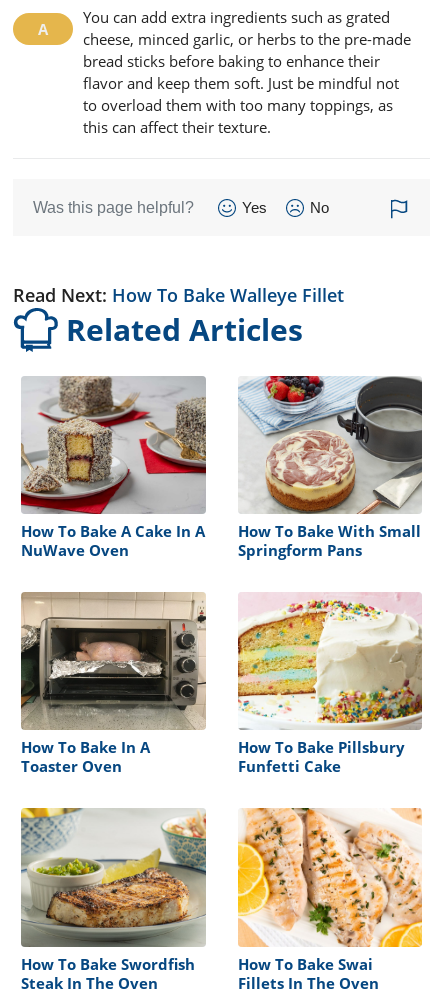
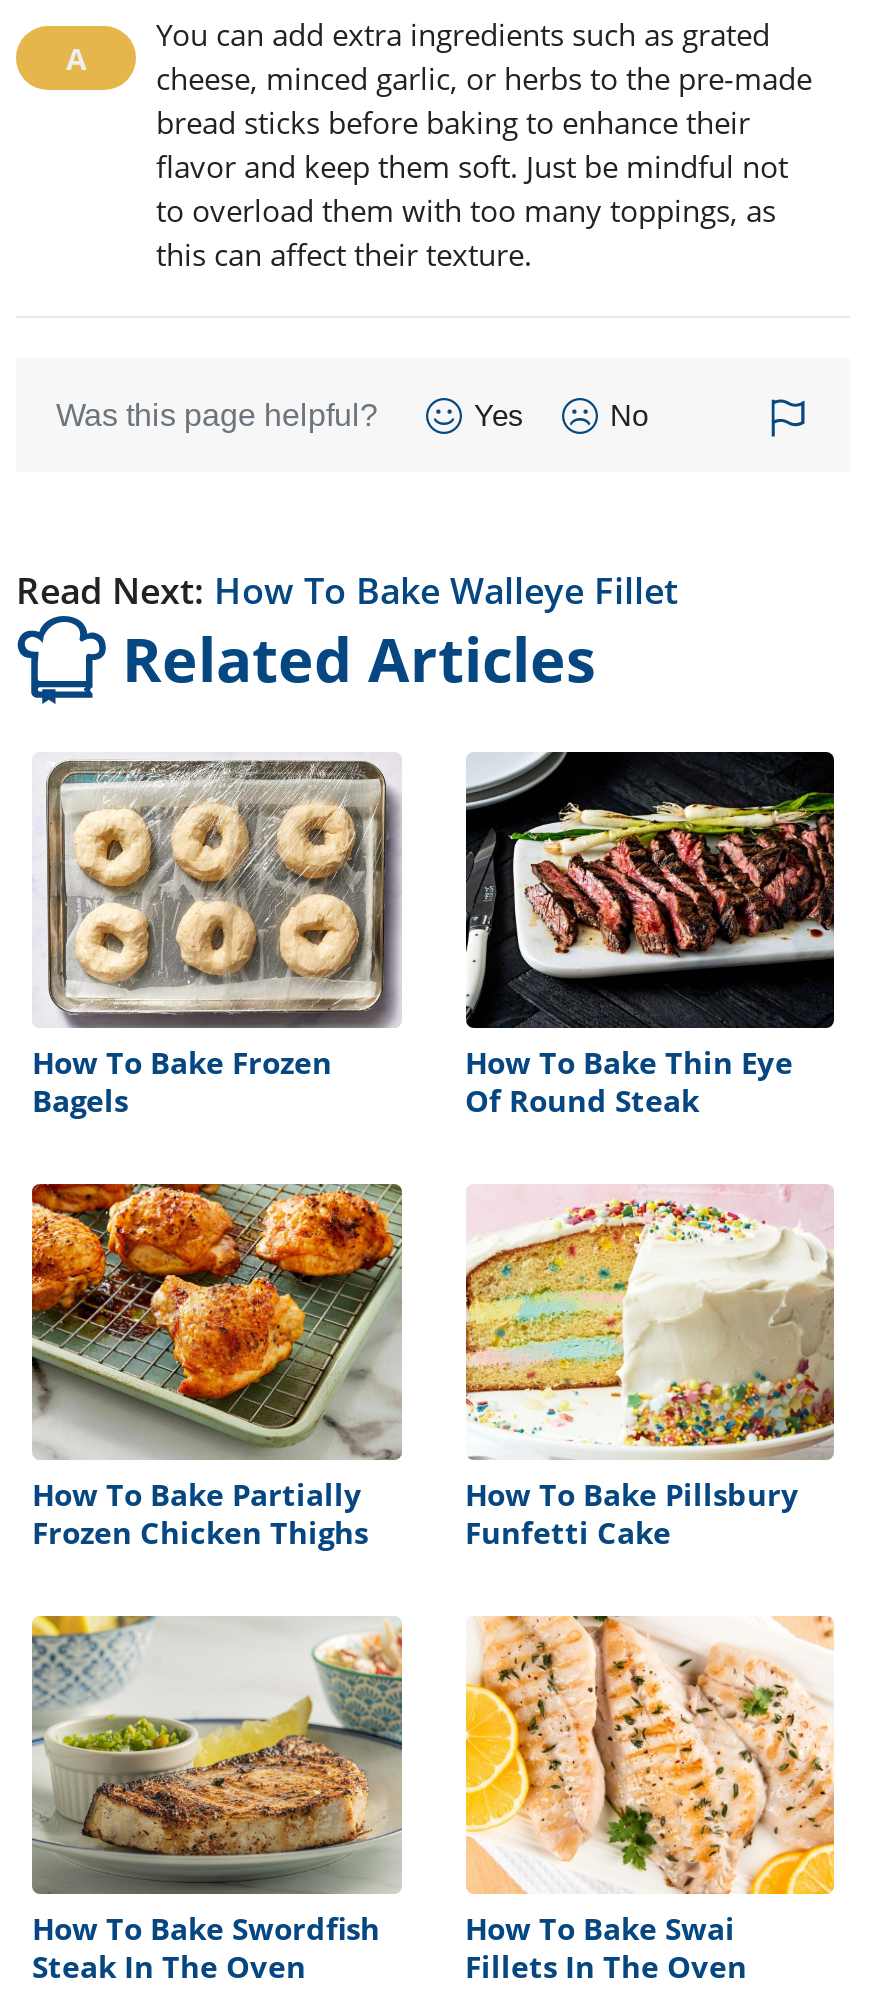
- [image]
- How To Bake A Cake In A
- NuWave Oven
+ [image]
+ How To Bake Frozen
+ Bagels

- [image]
- How To Bake With Small
- Springform Pans
+ [image]
+ How To Bake Thin Eye
+ Of Round Steak

- [image]
- How To Bake In A
- Toaster Oven
+ [image]
+ How To Bake Partially
+ Frozen Chicken Thighs
